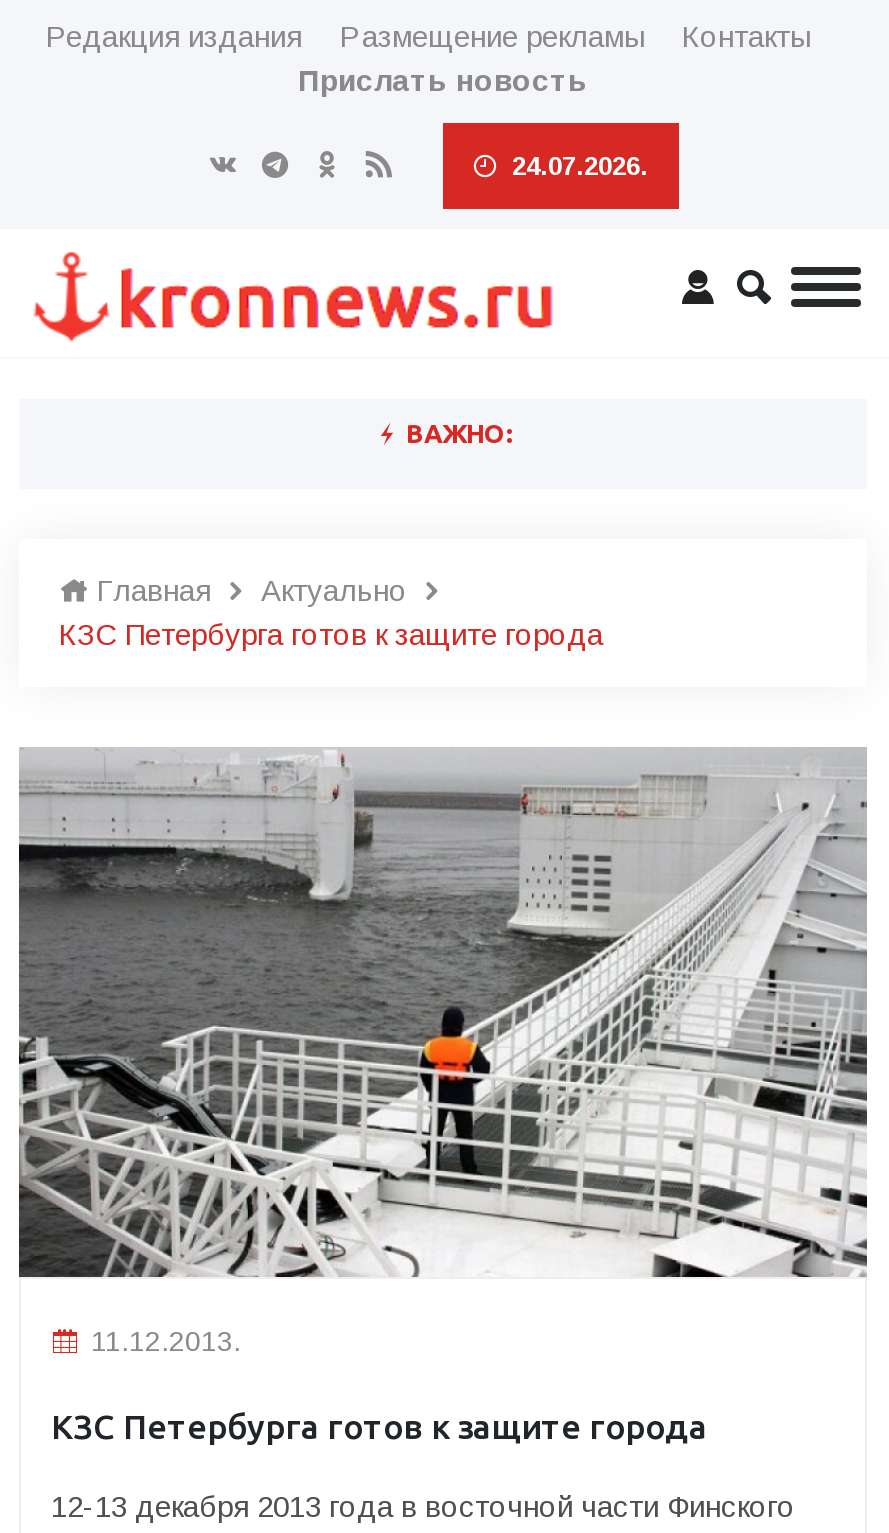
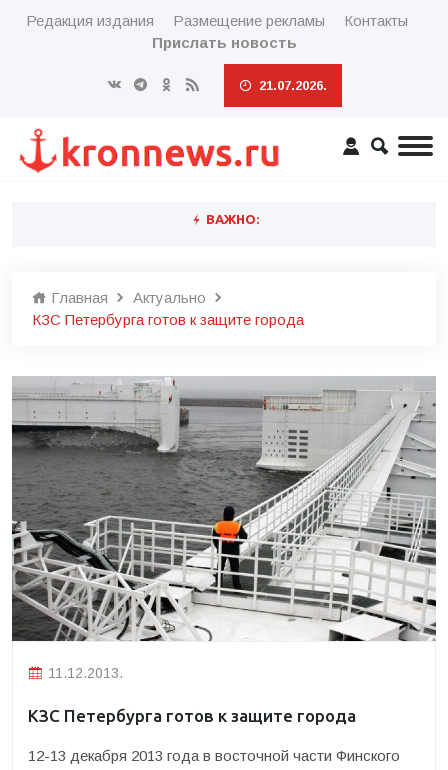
- 24.07.2026.
+ 21.07.2026.
